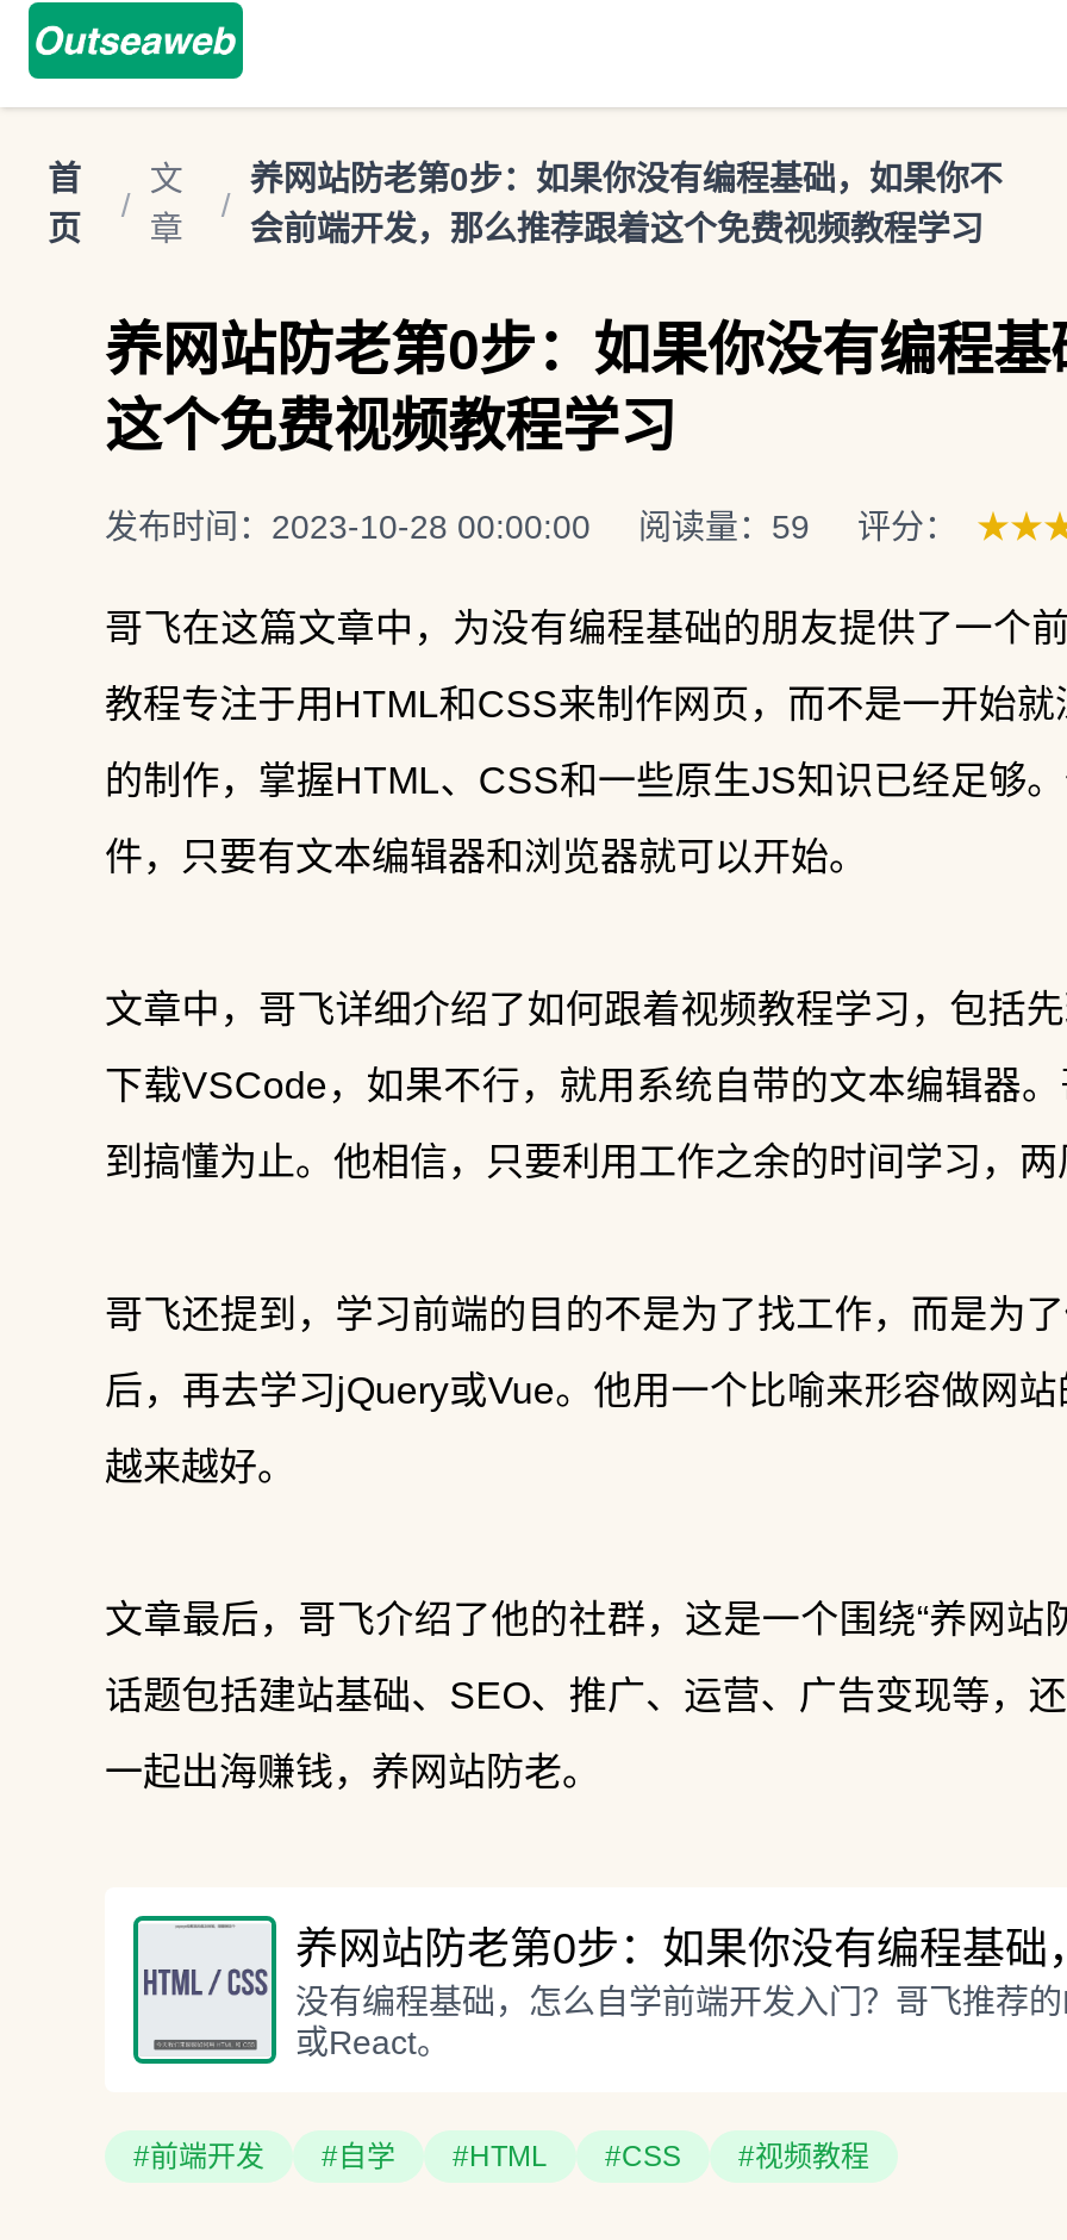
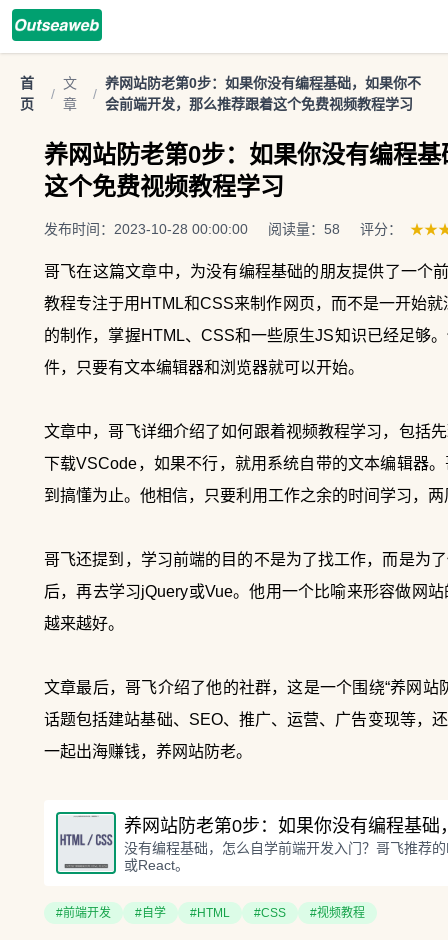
- 阅读量：59
+ 阅读量：58
